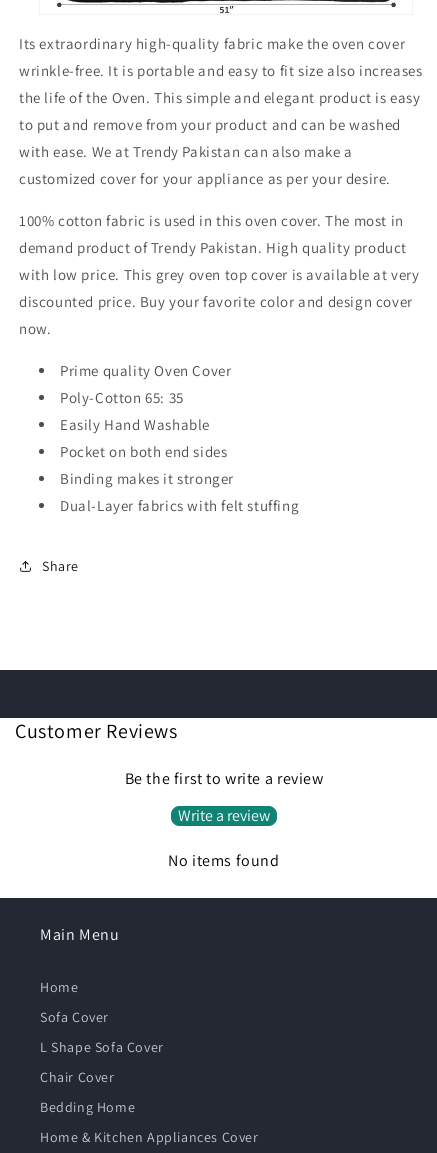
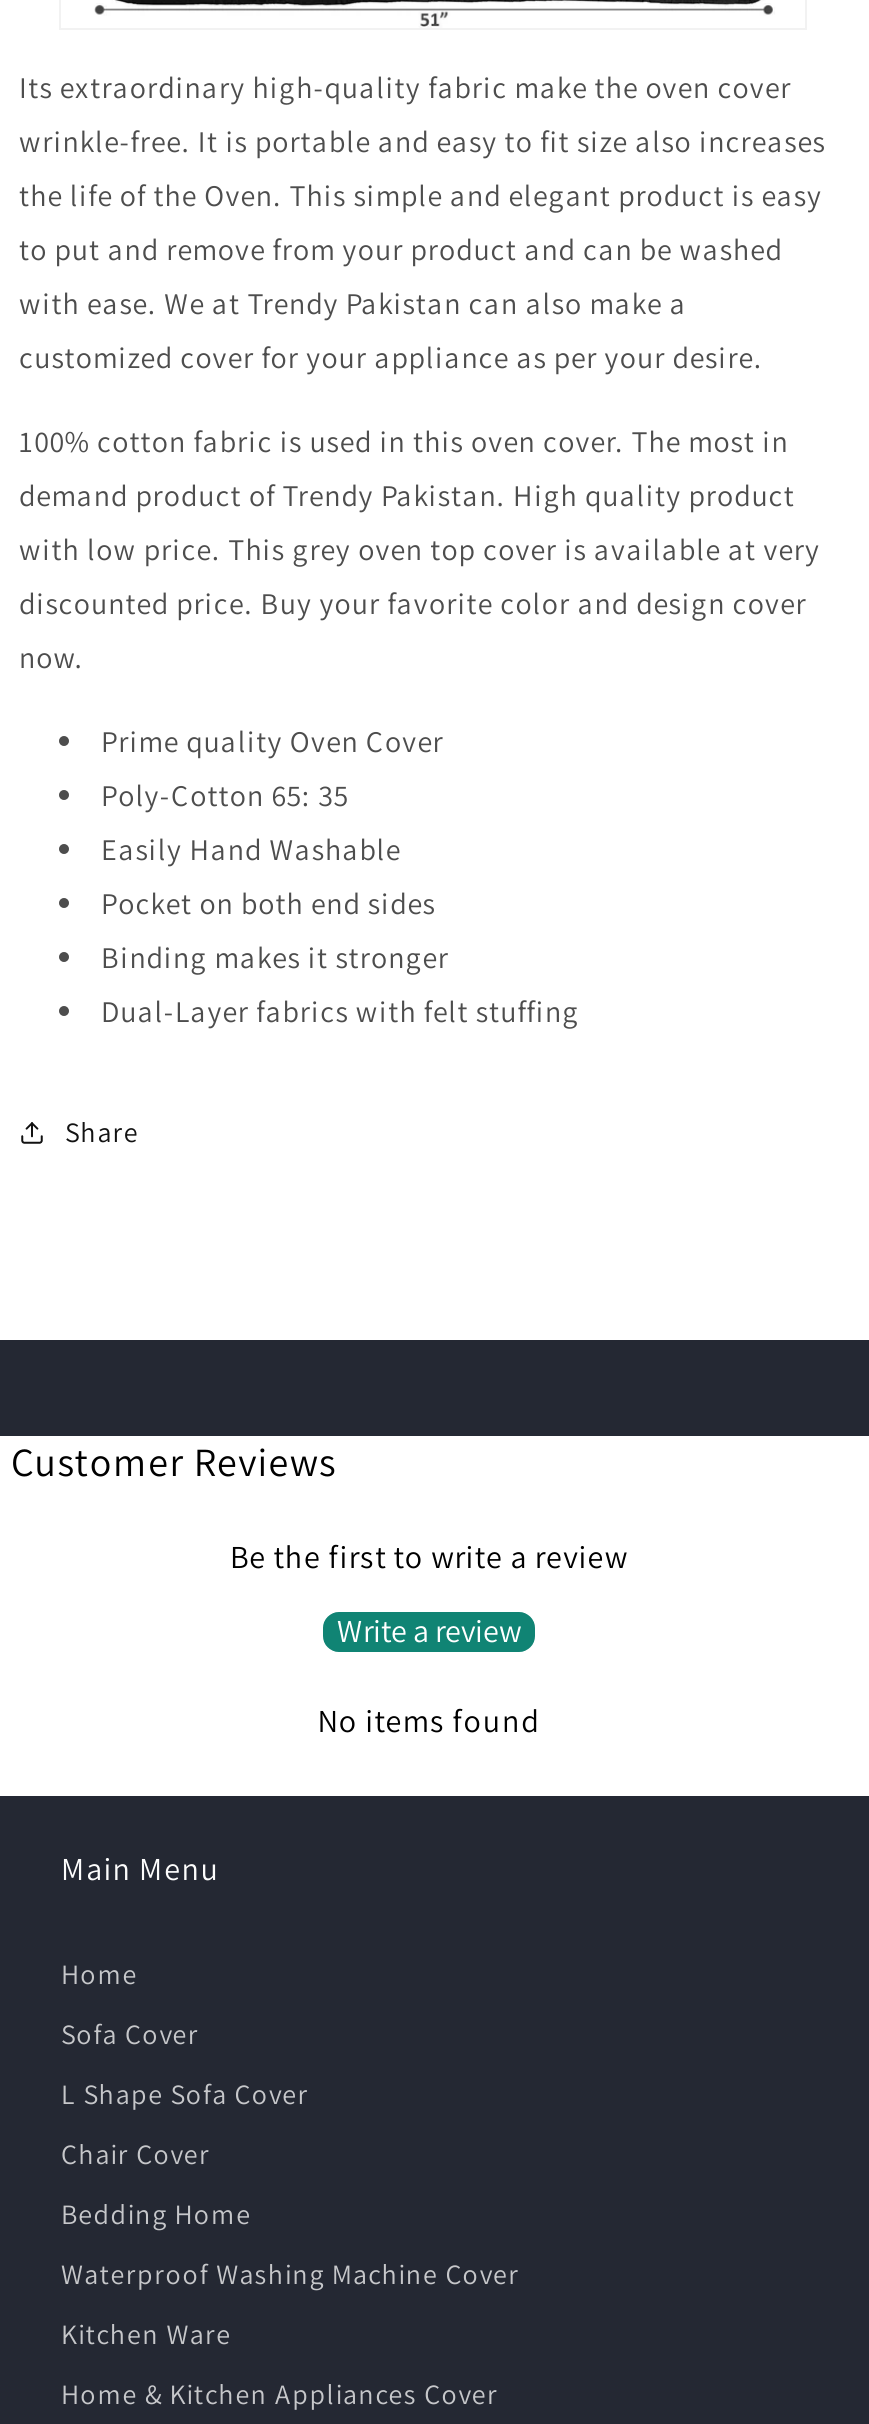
+ Waterproof Washing Machine Cover
+ Kitchen Ware
